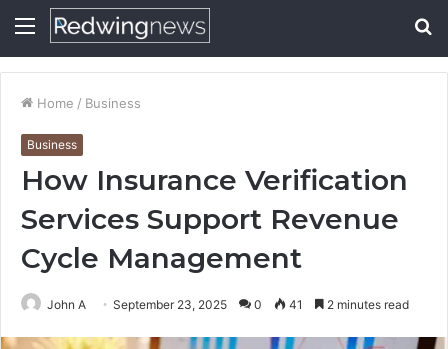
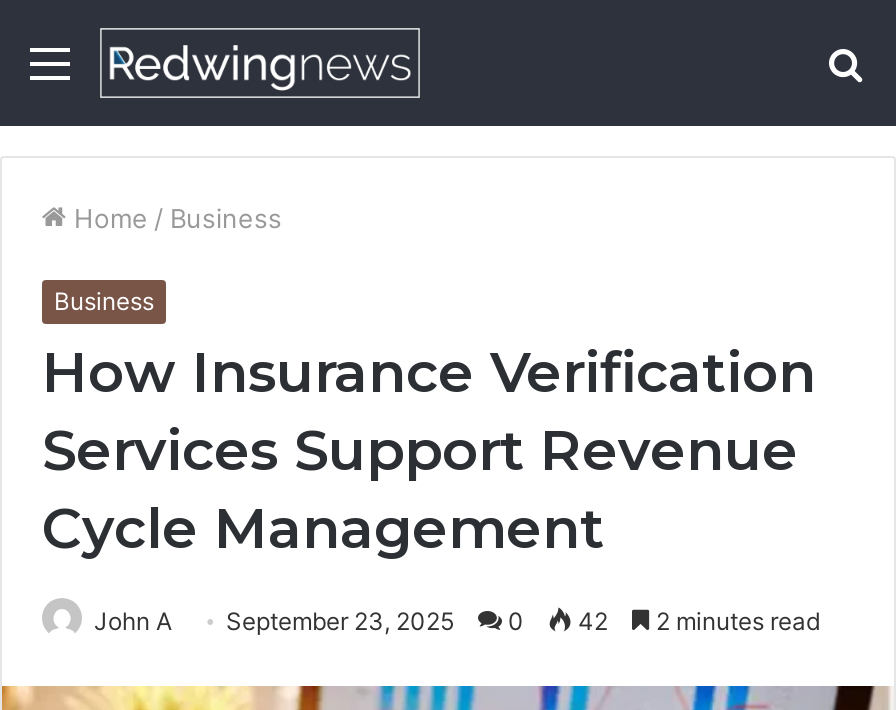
- John A September 23, 2025 0 41 2 minutes read
+ John A September 23, 2025 0 42 2 minutes read
